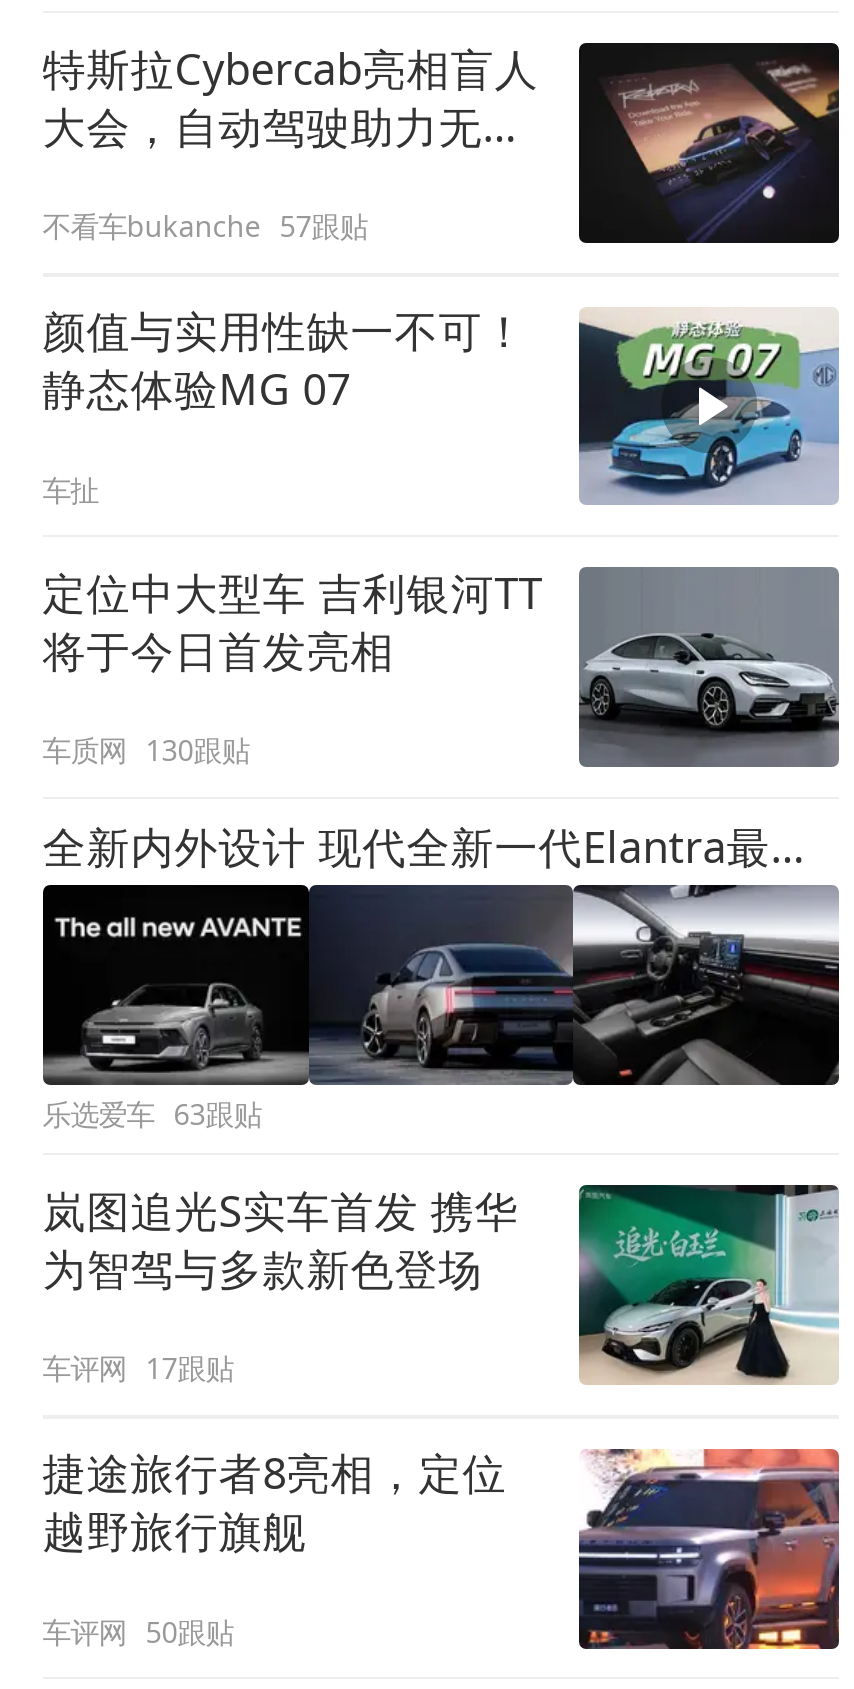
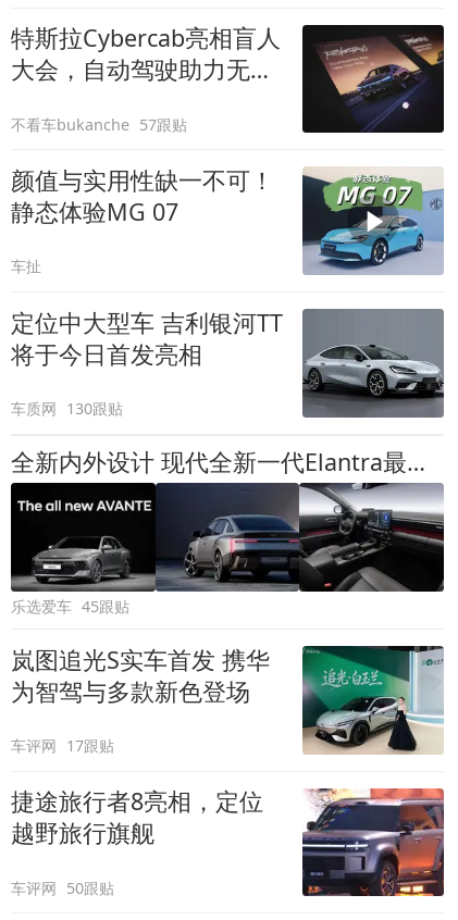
- 乐选爱车 63跟贴
+ 乐选爱车 45跟贴
